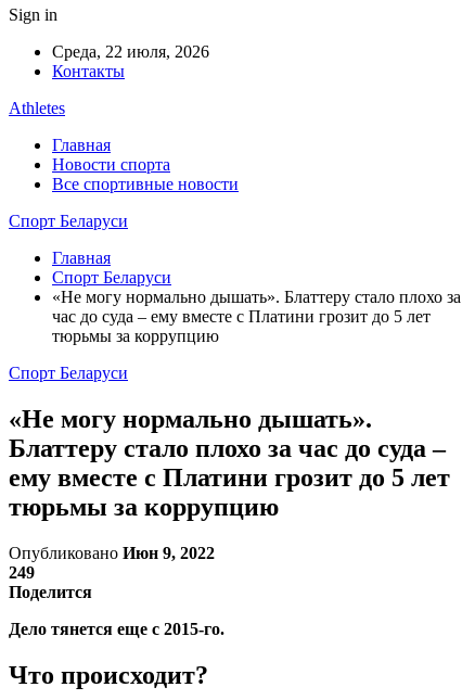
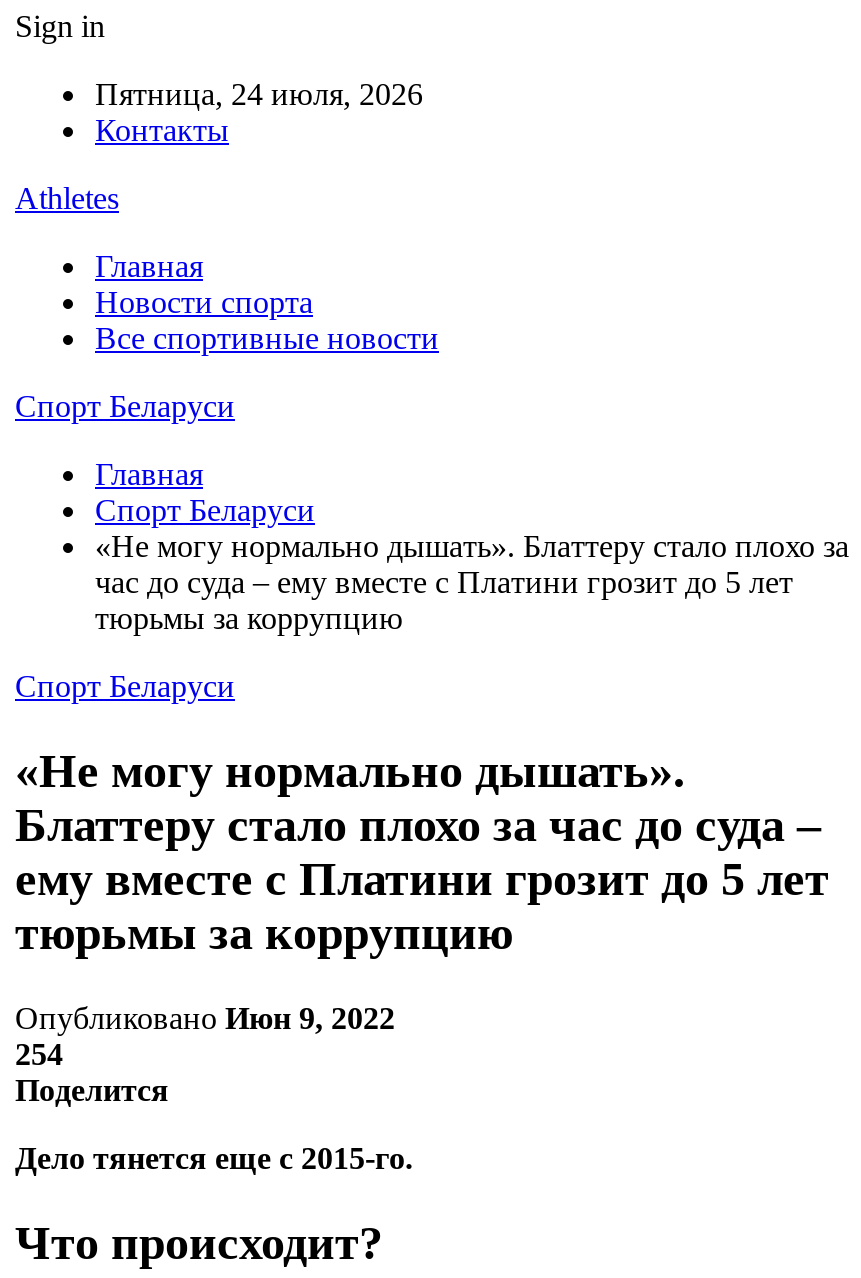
- Среда, 22 июля, 2026
+ Пятница, 24 июля, 2026

- 249
+ 254
